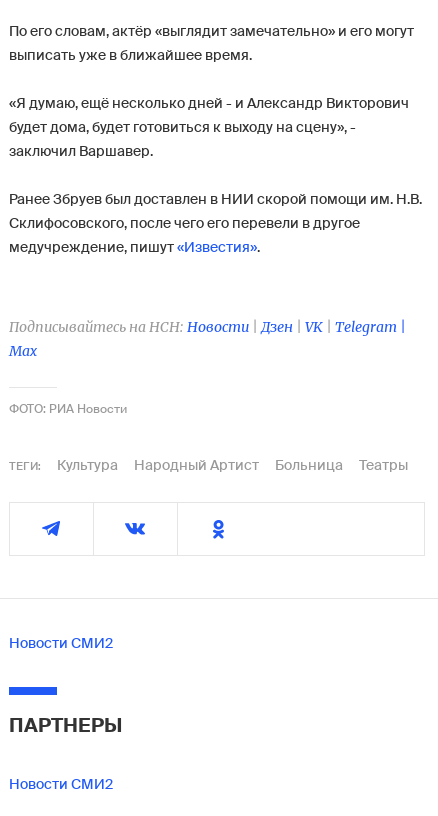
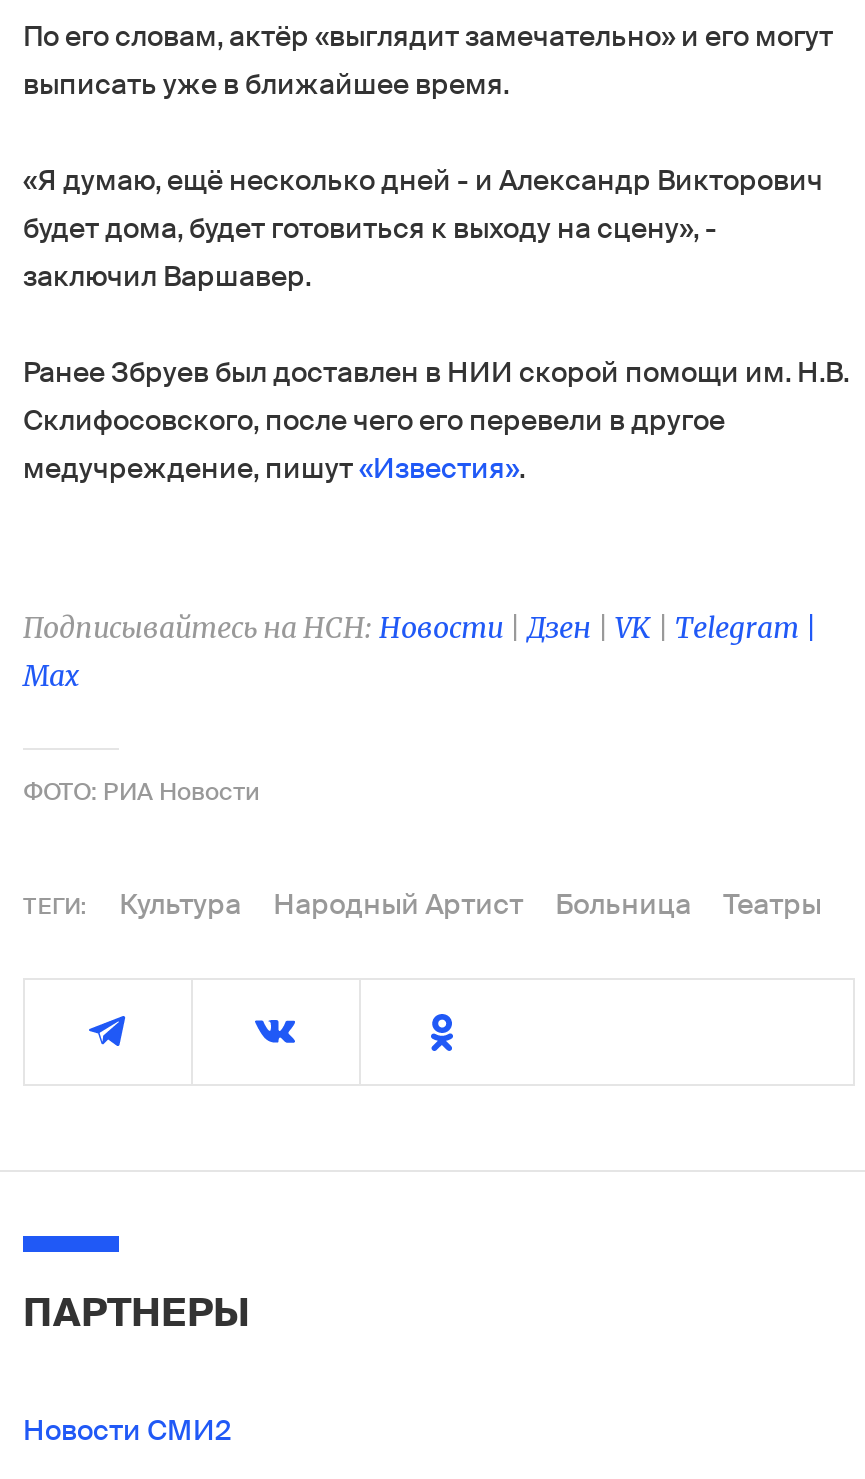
- Новости СМИ2
